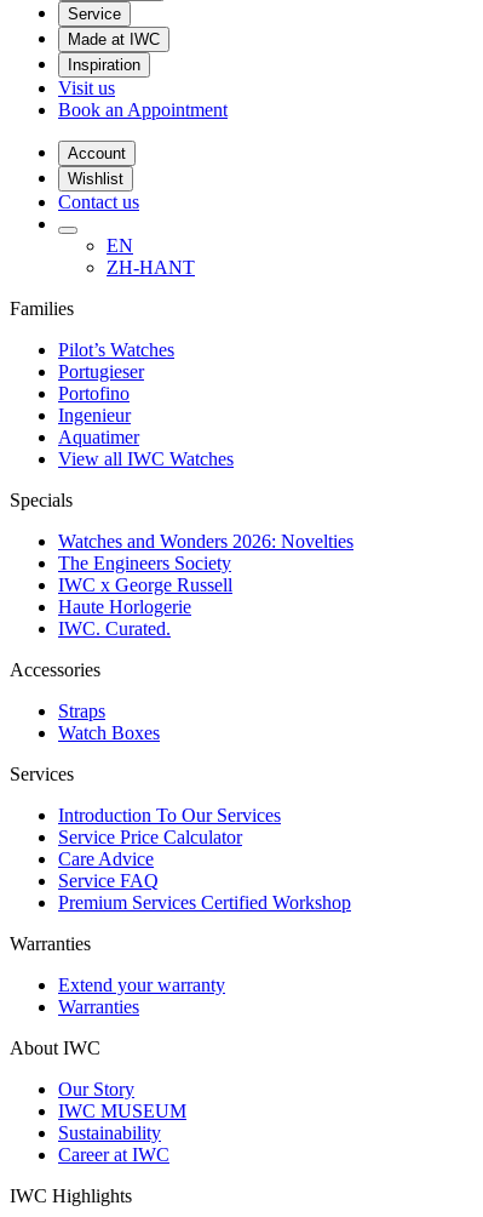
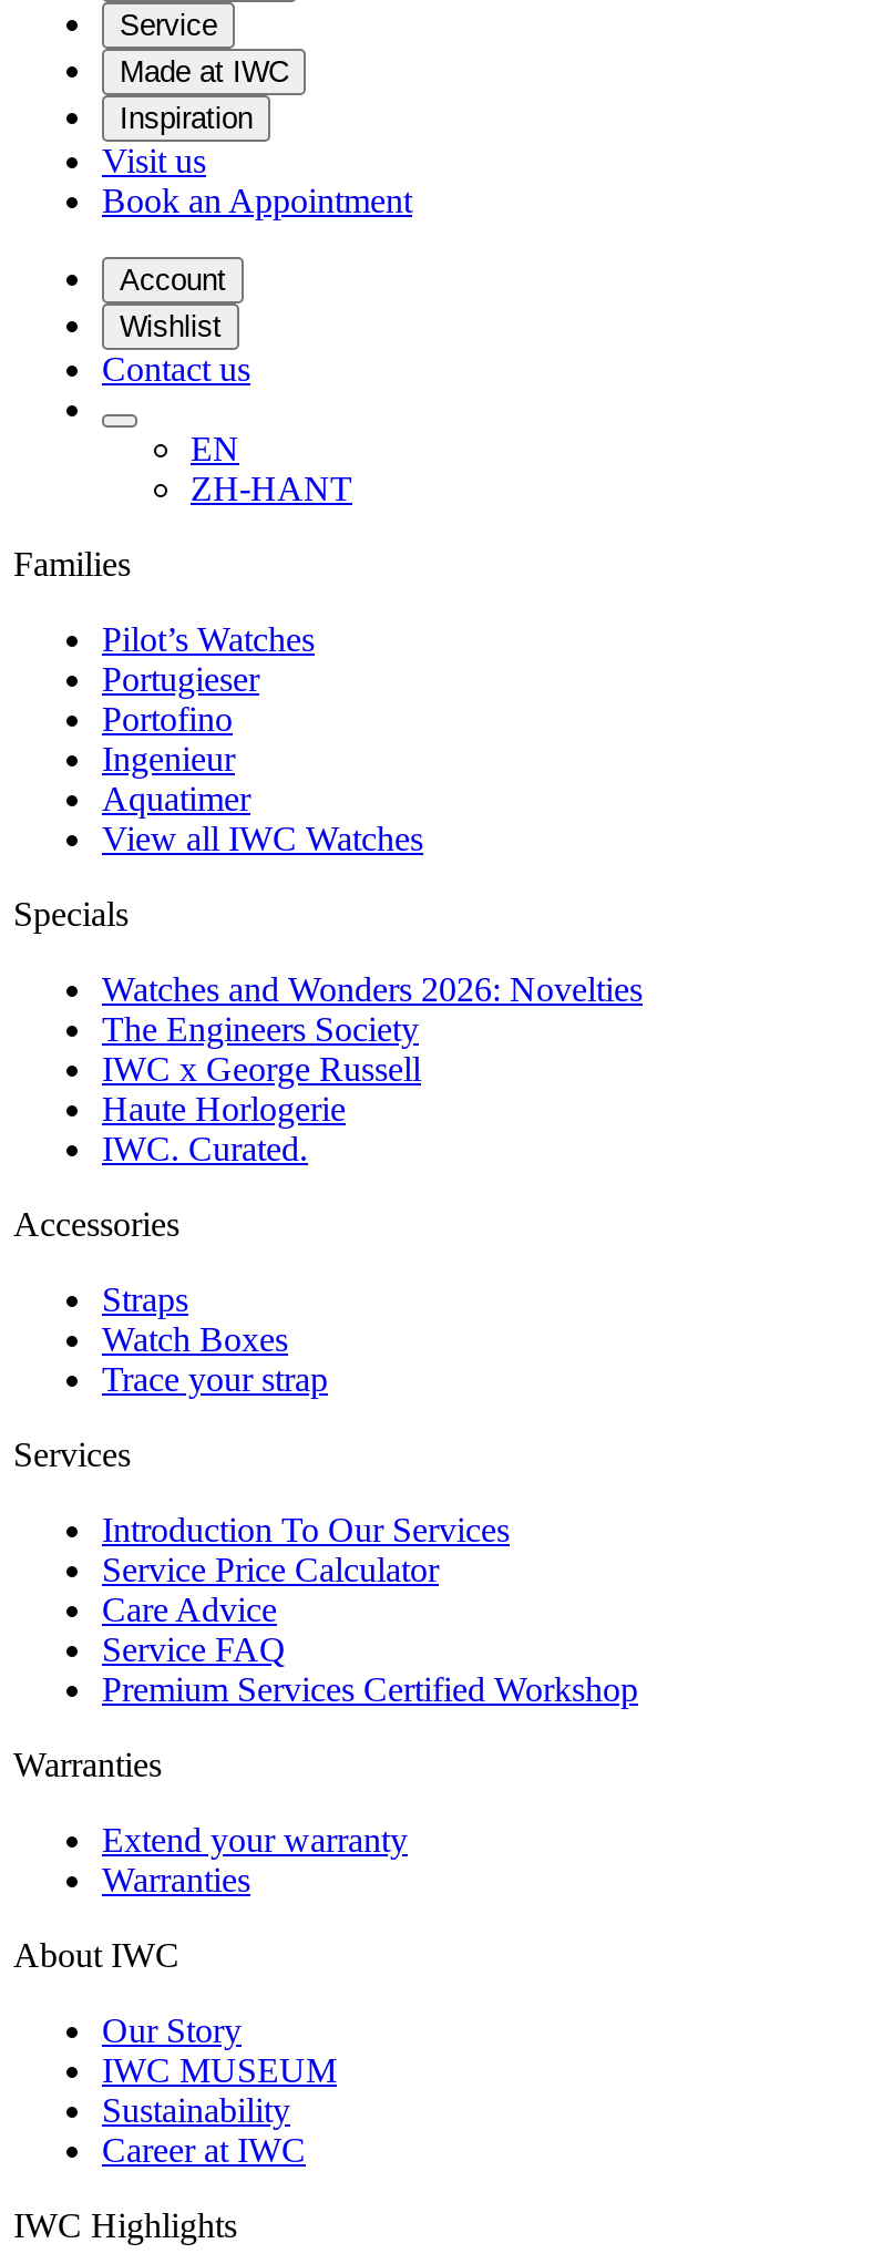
+ Trace your strap
